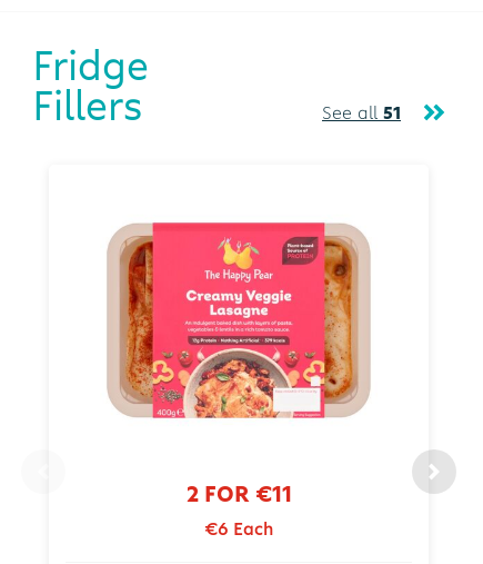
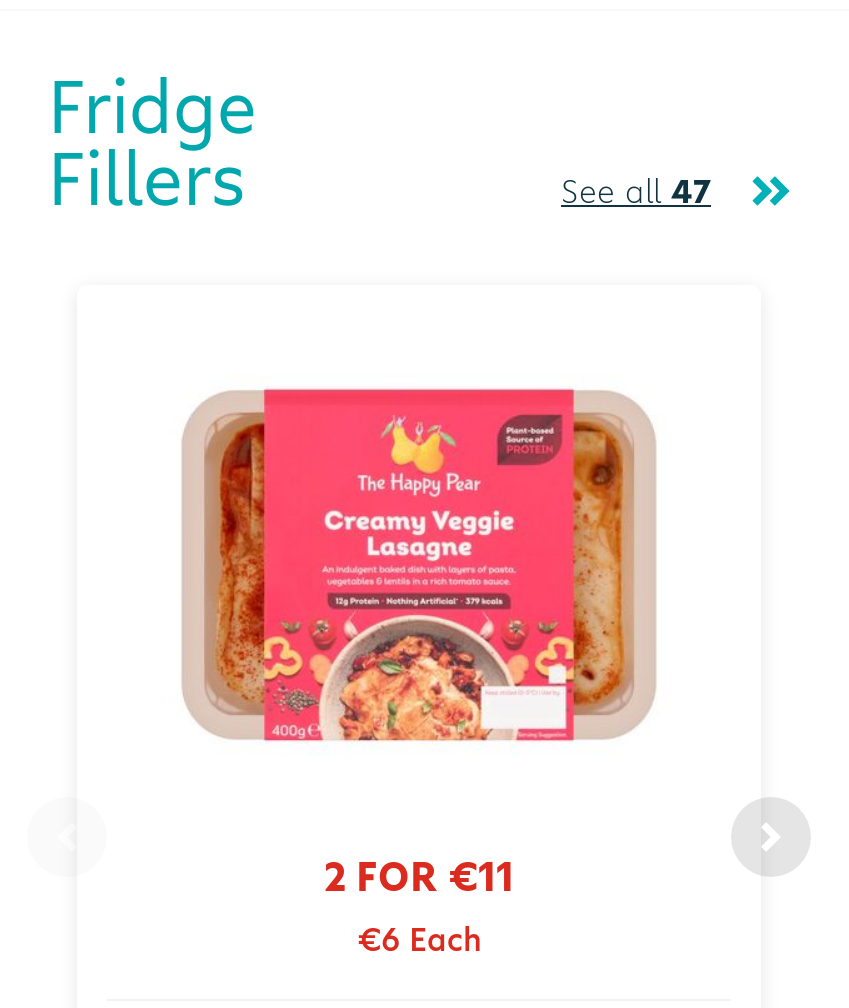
- See all 51
+ See all 47
